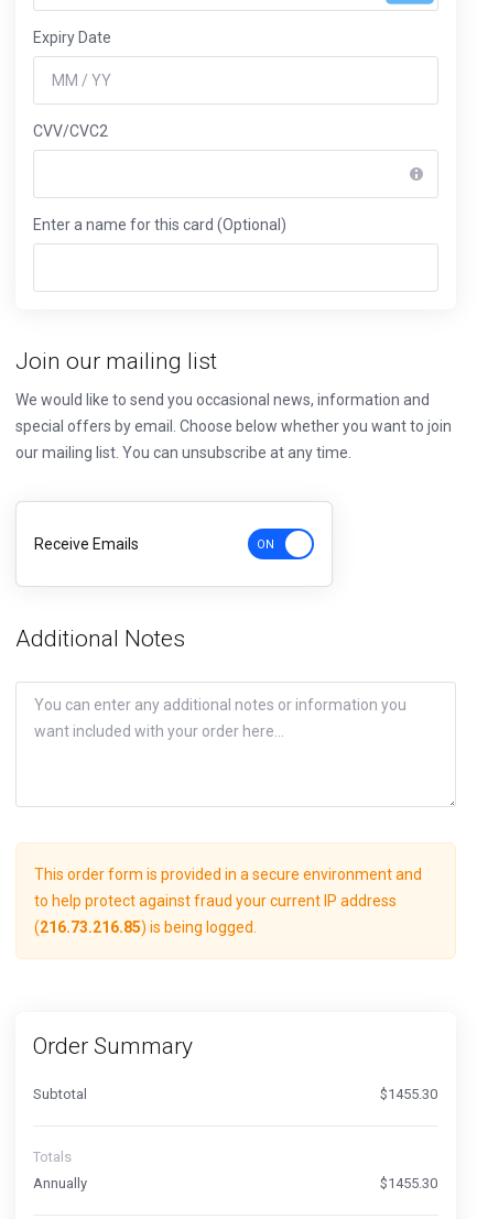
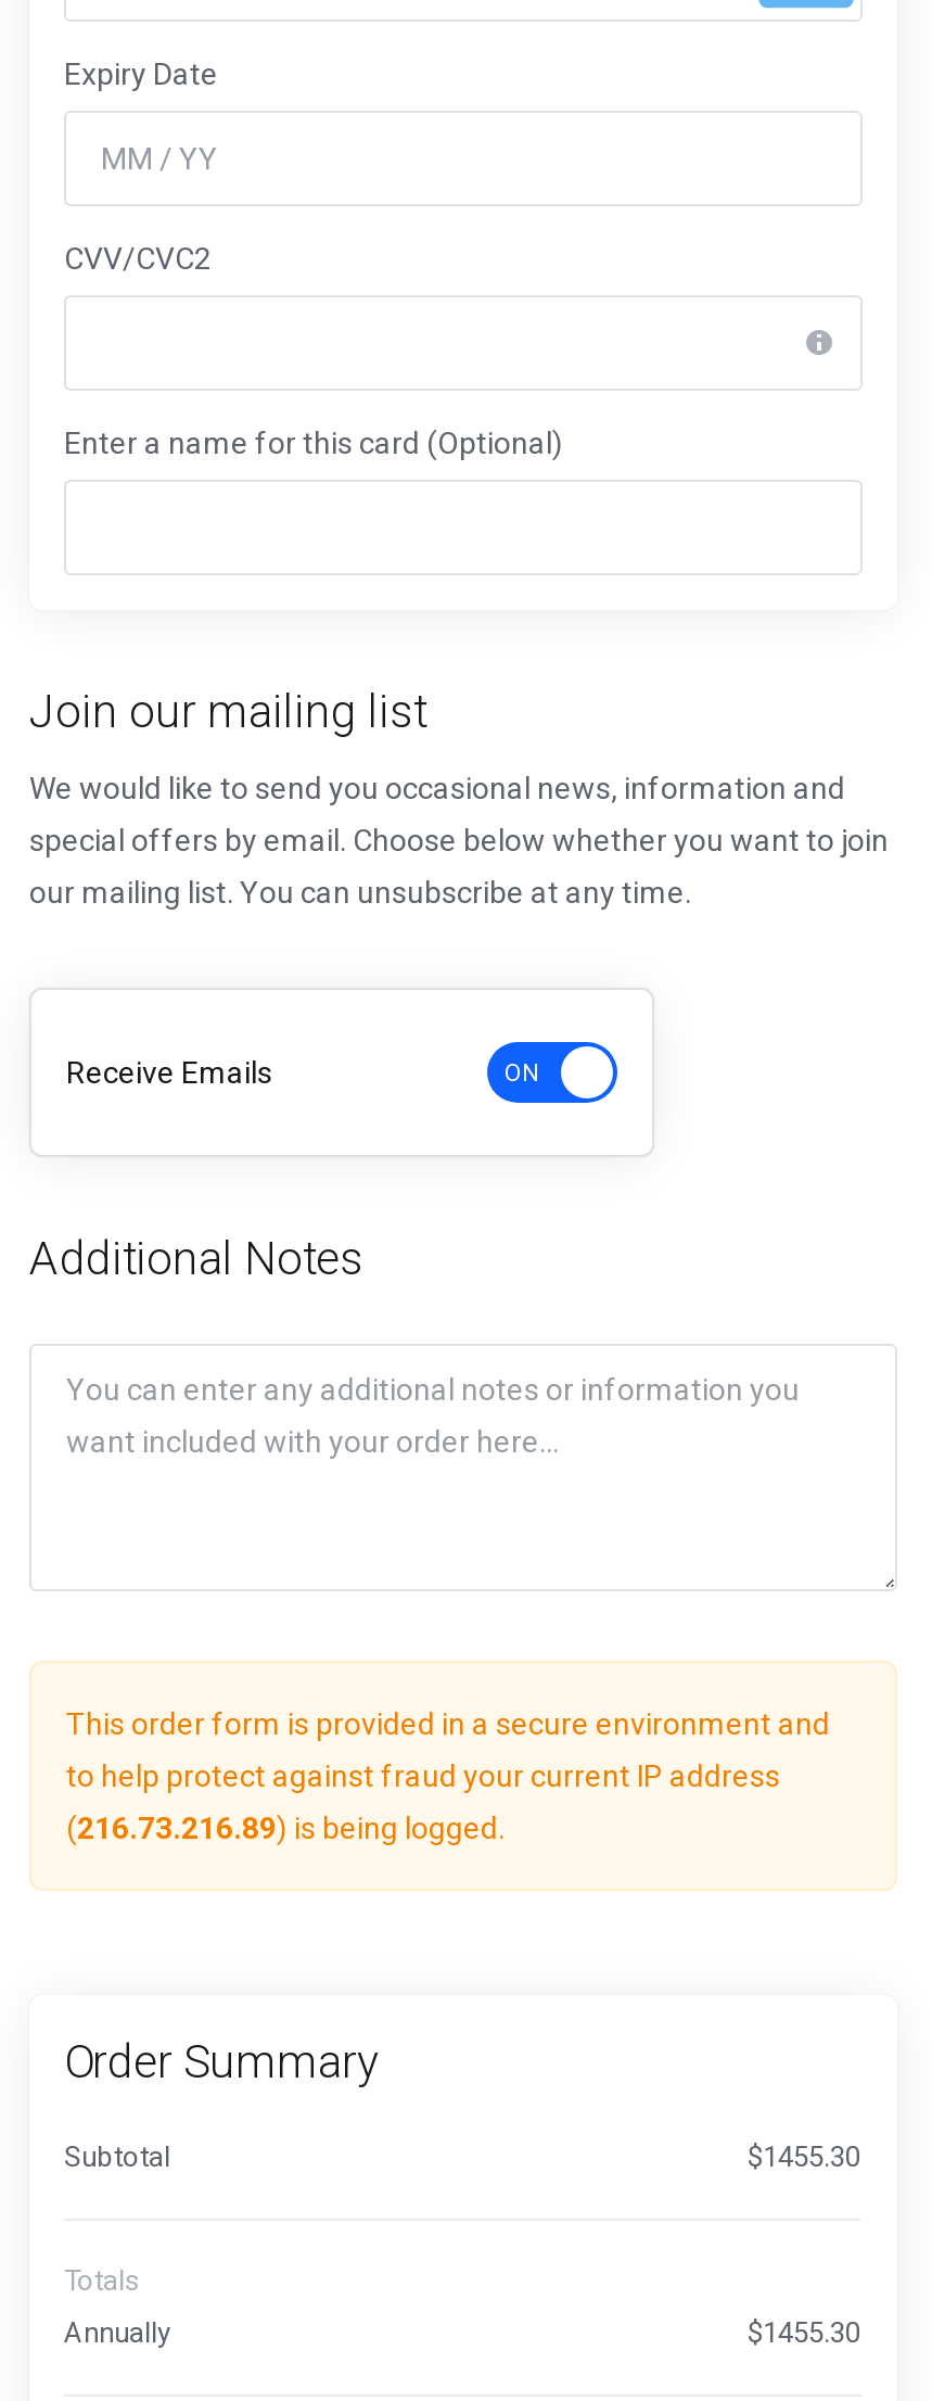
- (216.73.216.85) is being logged.
+ (216.73.216.89) is being logged.
